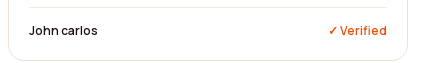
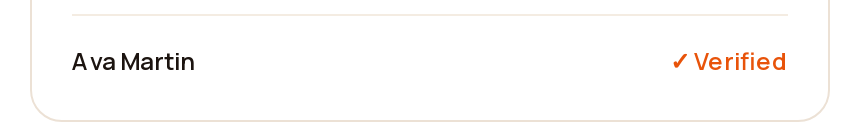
- John carlos
+ Ava Martin
